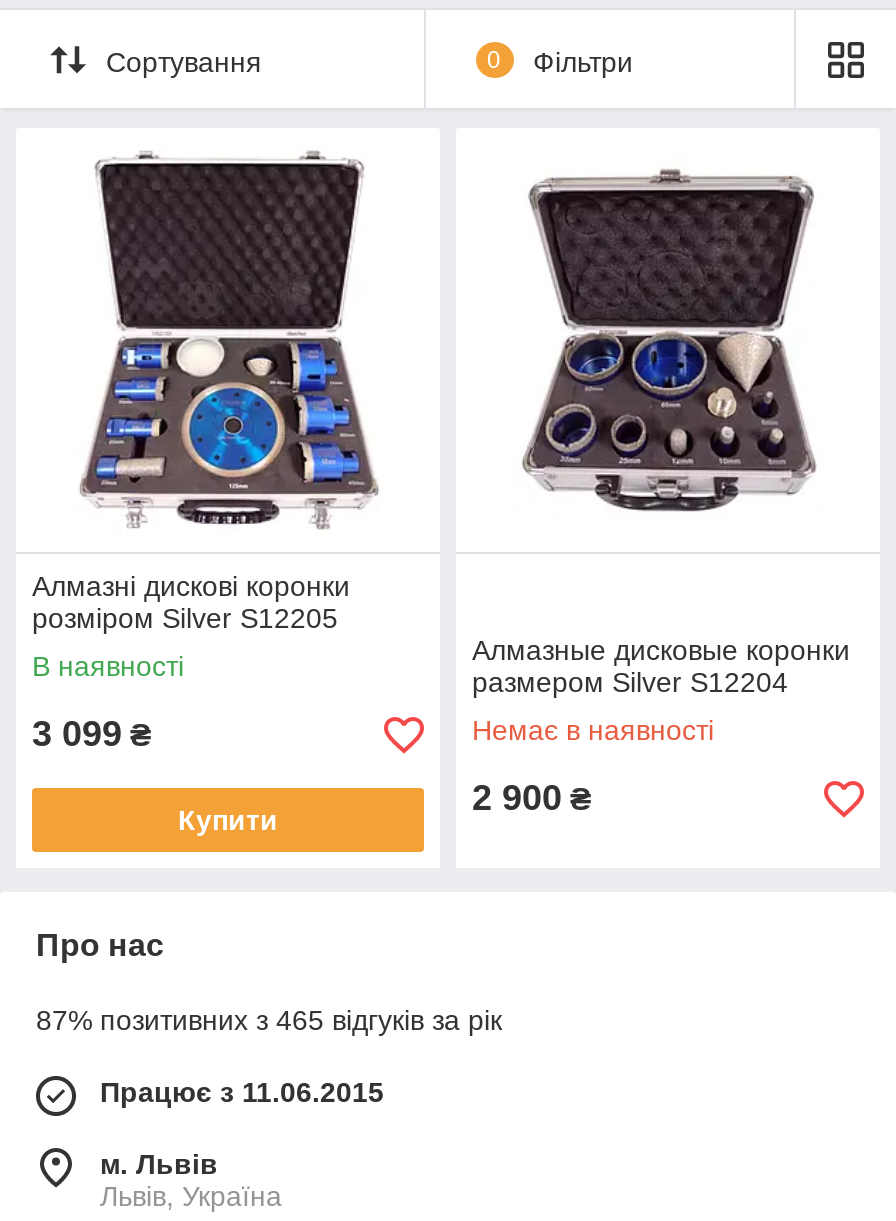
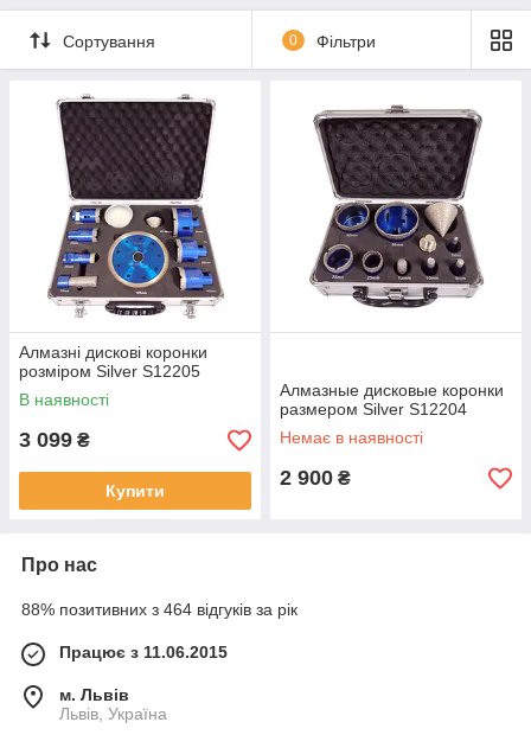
- 87% позитивних з 465 відгуків за рік
+ 88% позитивних з 464 відгуків за рік
